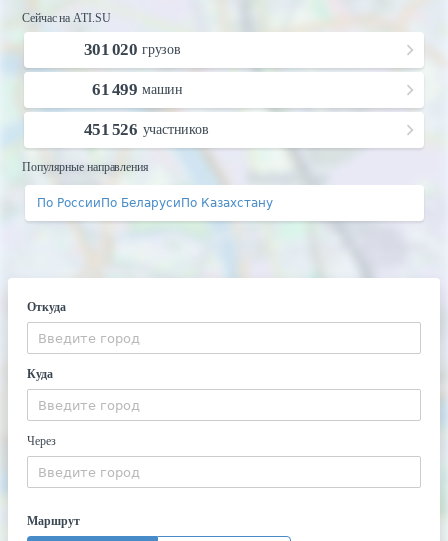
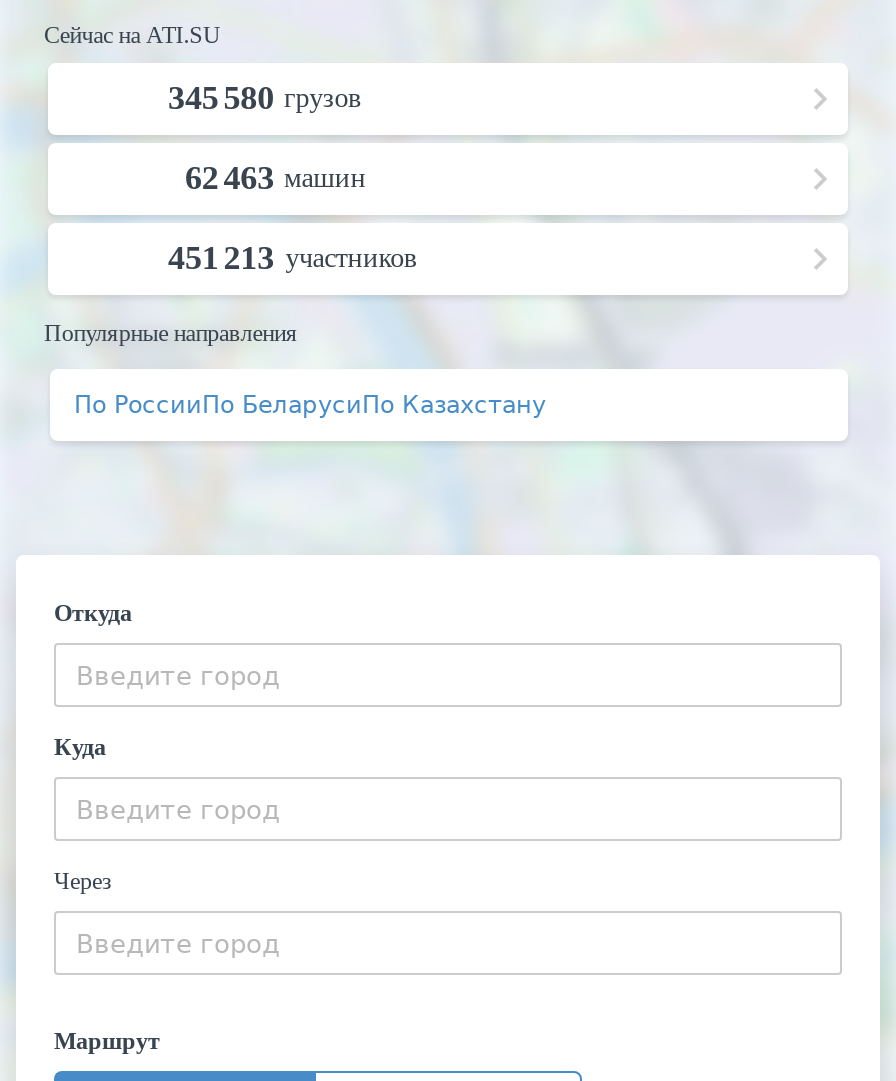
- 301 020 грузов
+ 345 580 грузов

- 61 499 машин
+ 62 463 машин

- 451 526 участников
+ 451 213 участников
